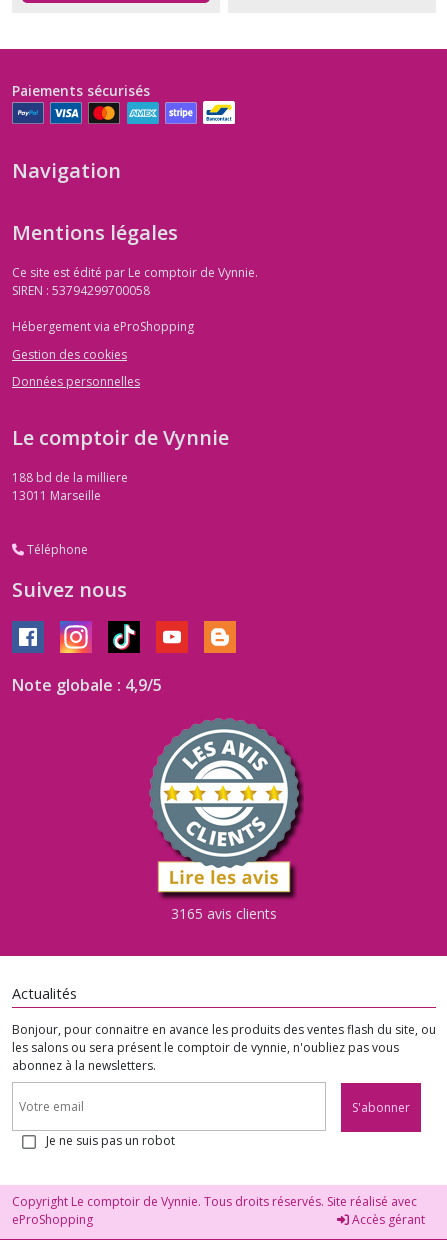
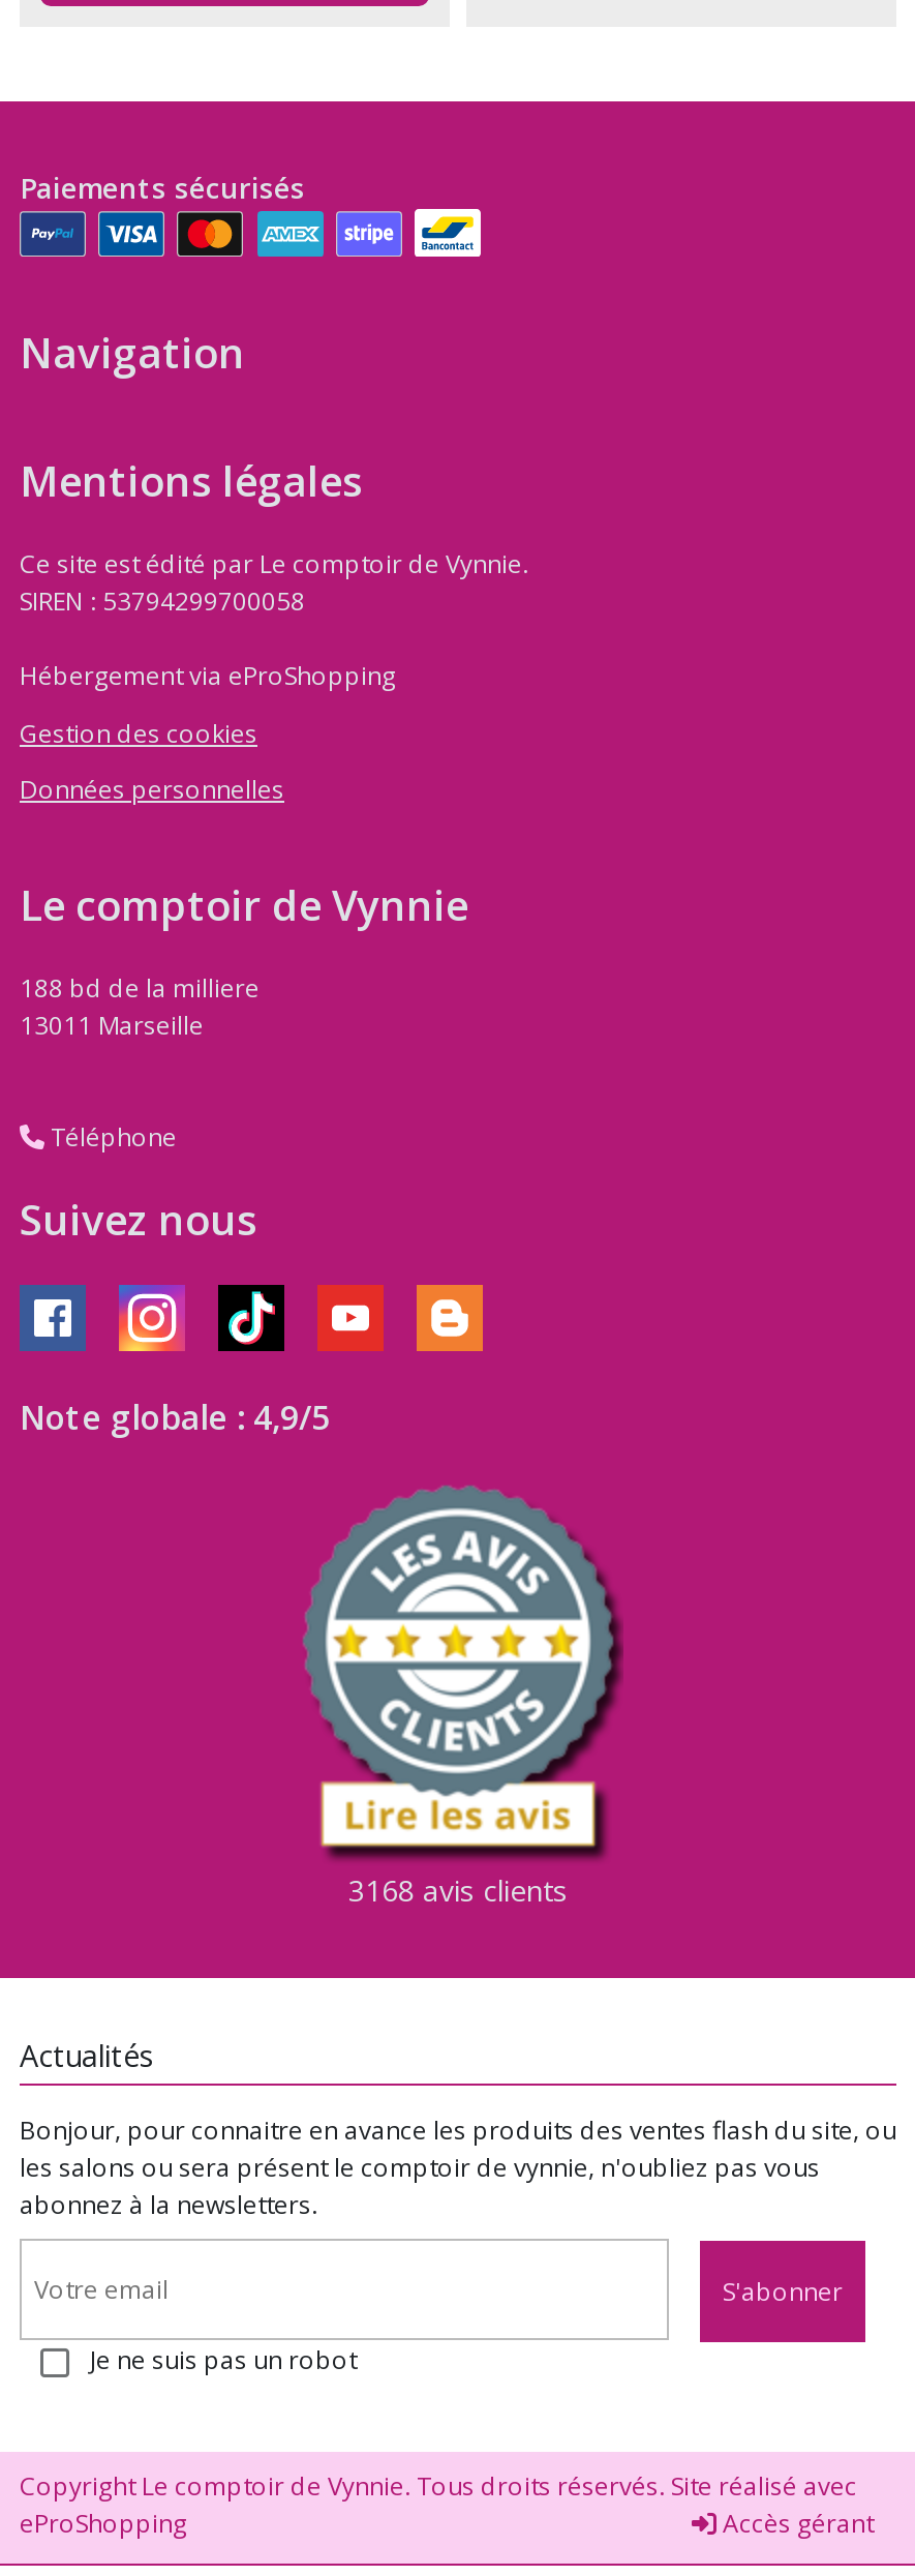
- 3165 avis clients
+ 3168 avis clients
